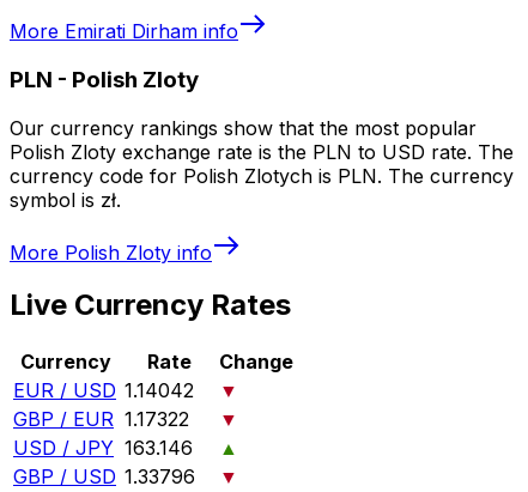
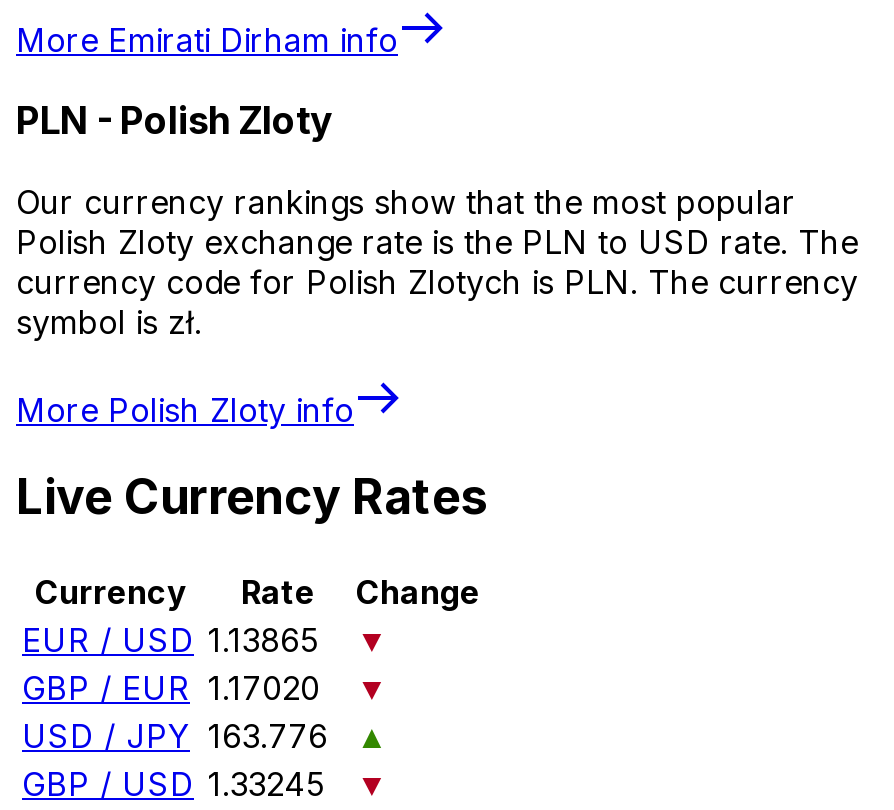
- EUR / USD 1.14042
+ EUR / USD 1.13865

- GBP / EUR 1.17322
+ GBP / EUR 1.17020

- USD / JPY 163.146
+ USD / JPY 163.776

- GBP / USD 1.33796
+ GBP / USD 1.33245
